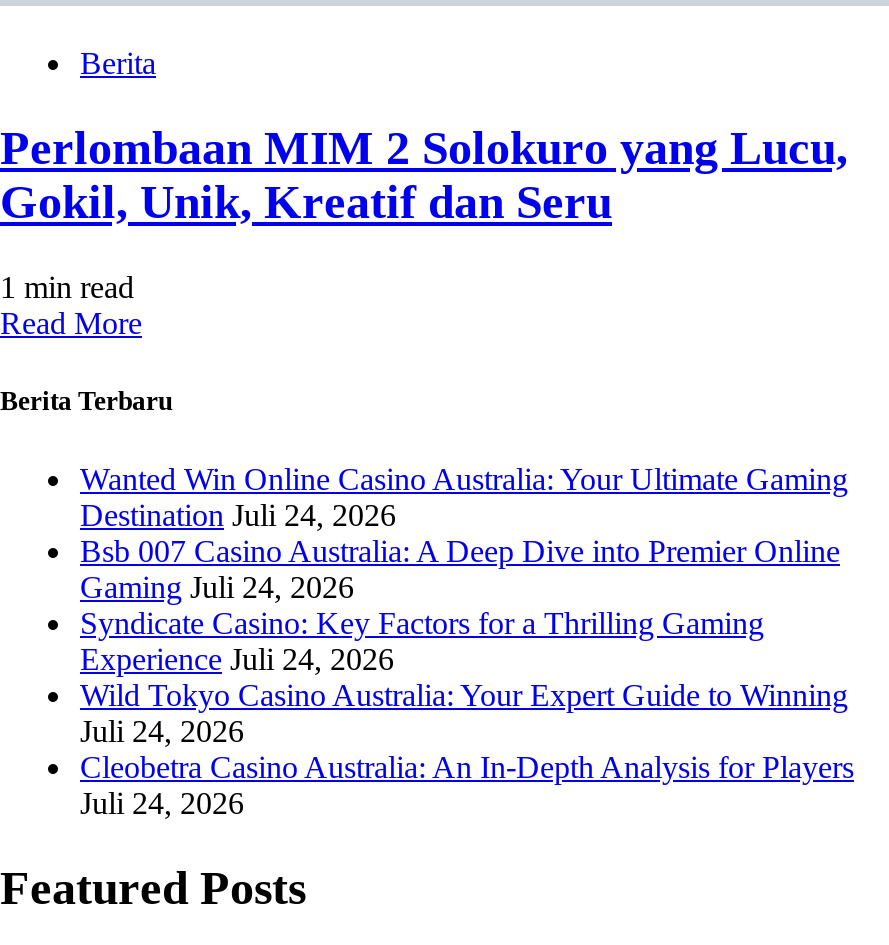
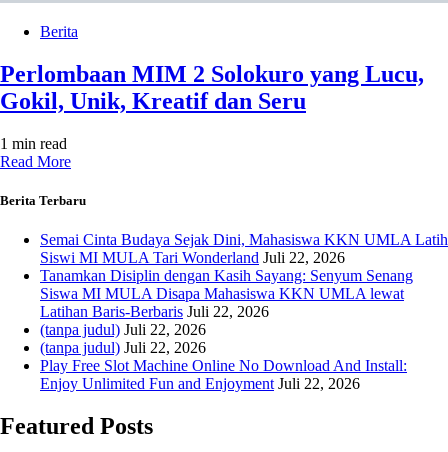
- Wanted Win Online Casino Australia: Your Ultimate Gaming
- Destination Juli 24, 2026
- Bsb 007 Casino Australia: A Deep Dive into Premier Online
- Gaming Juli 24, 2026
- Syndicate Casino: Key Factors for a Thrilling Gaming
- Experience Juli 24, 2026
- Wild Tokyo Casino Australia: Your Expert Guide to Winning
- Juli 24, 2026
- Cleobetra Casino Australia: An In-Depth Analysis for Players
- Juli 24, 2026
+ Semai Cinta Budaya Sejak Dini, Mahasiswa KKN UMLA Latih
+ Siswi MI MULA Tari Wonderland Juli 22, 2026
+ Tanamkan Disiplin dengan Kasih Sayang: Senyum Senang
+ Siswa MI MULA Disapa Mahasiswa KKN UMLA lewat
+ Latihan Baris-Berbaris Juli 22, 2026
+ (tanpa judul) Juli 22, 2026
+ (tanpa judul) Juli 22, 2026
+ Play Free Slot Machine Online No Download And Install:
+ Enjoy Unlimited Fun and Enjoyment Juli 22, 2026
